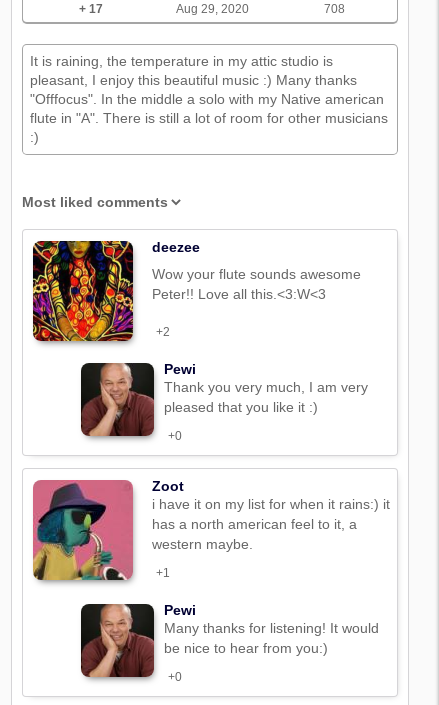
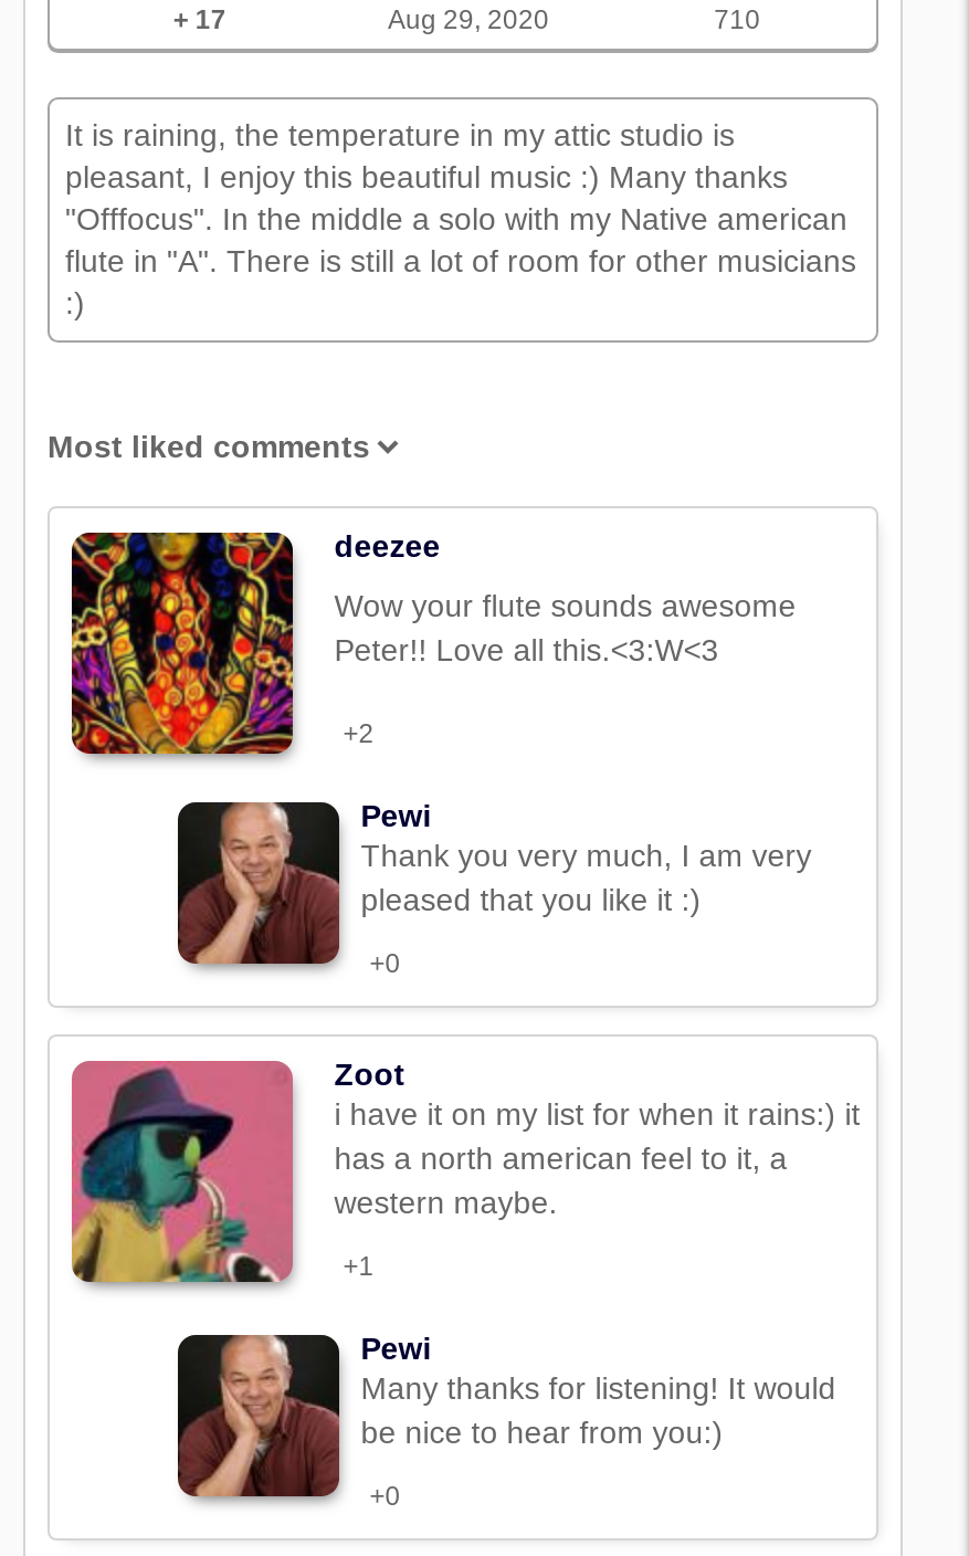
- 708
+ 710
